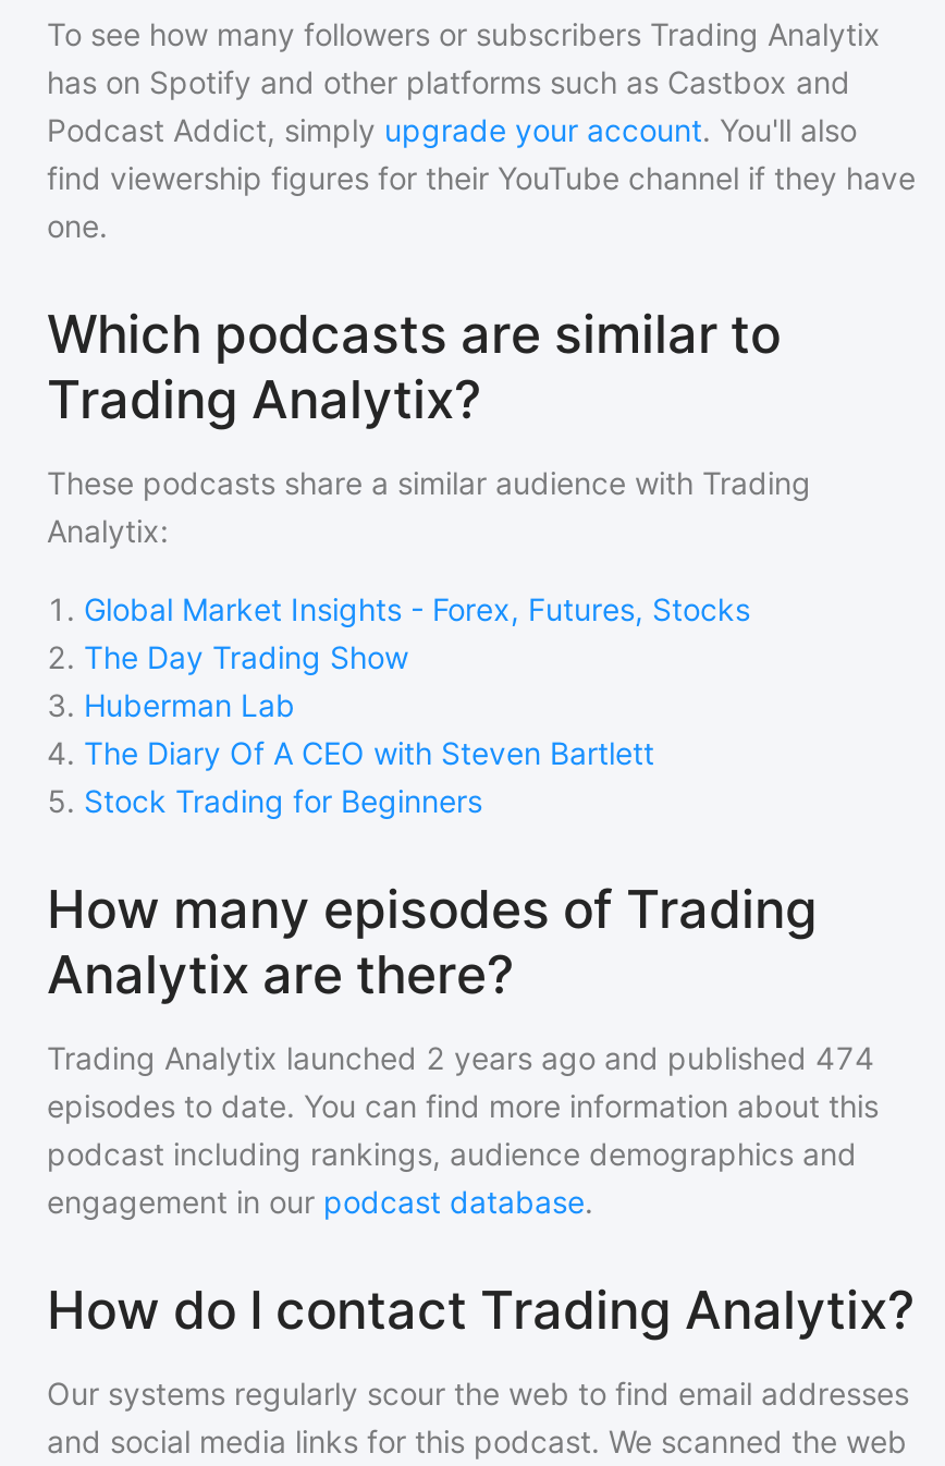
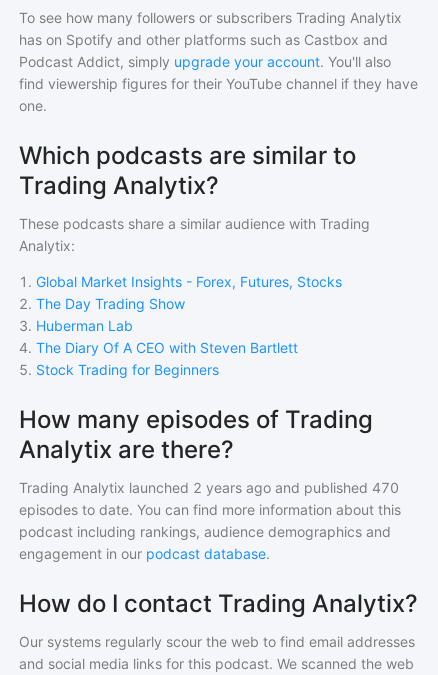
- Trading Analytix launched 2 years ago and published 474
+ Trading Analytix launched 2 years ago and published 470
